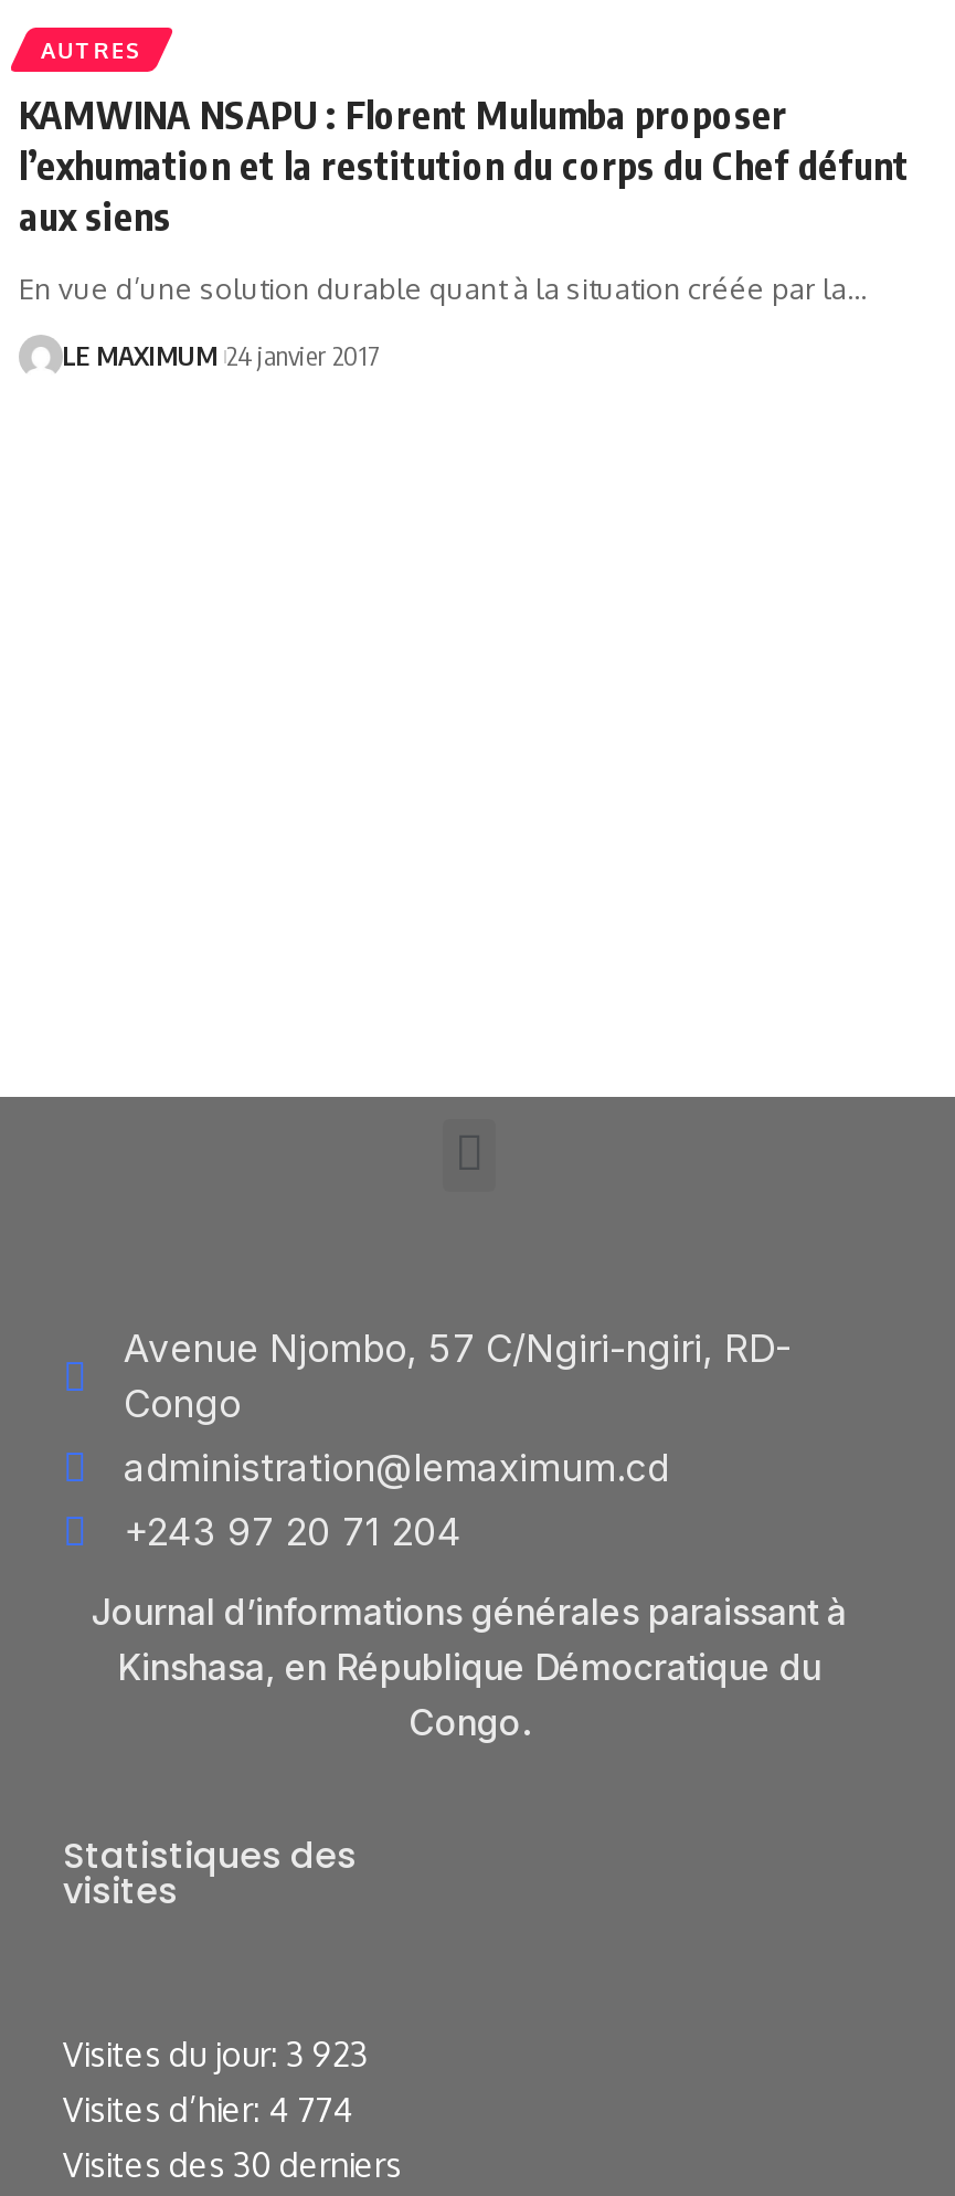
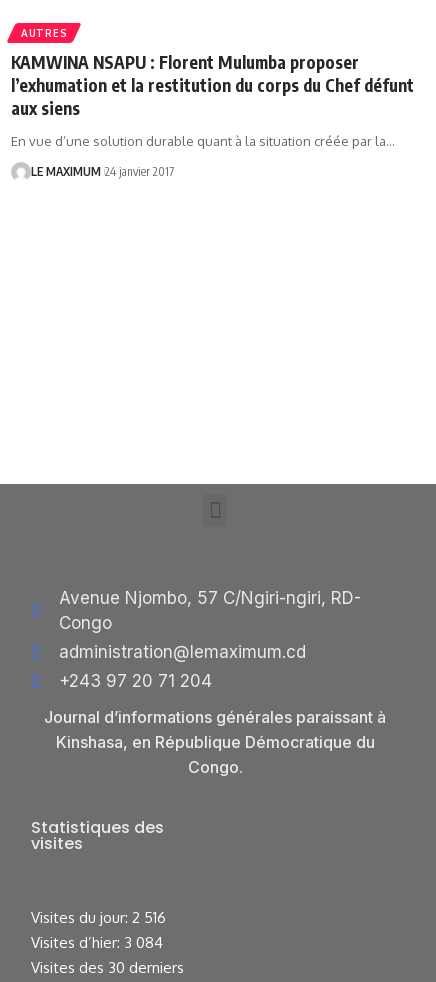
- Visites du jour: 3 923
+ Visites du jour: 2 516

- Visites d’hier: 4 774
+ Visites d’hier: 3 084
